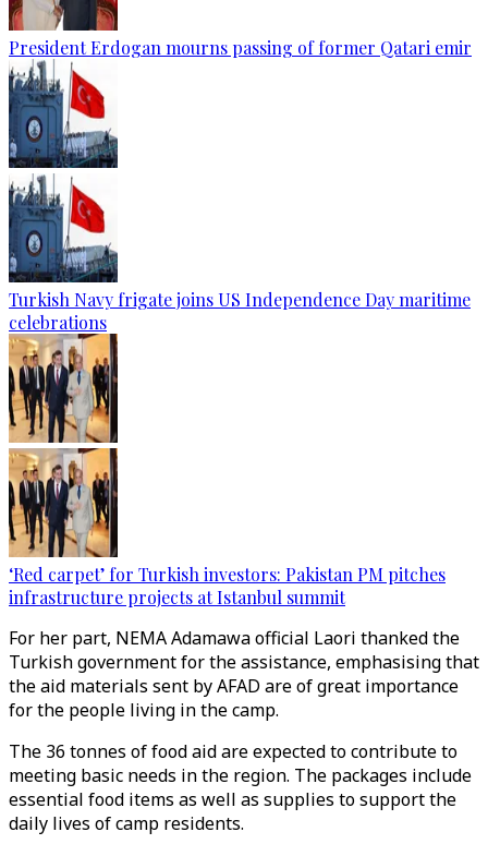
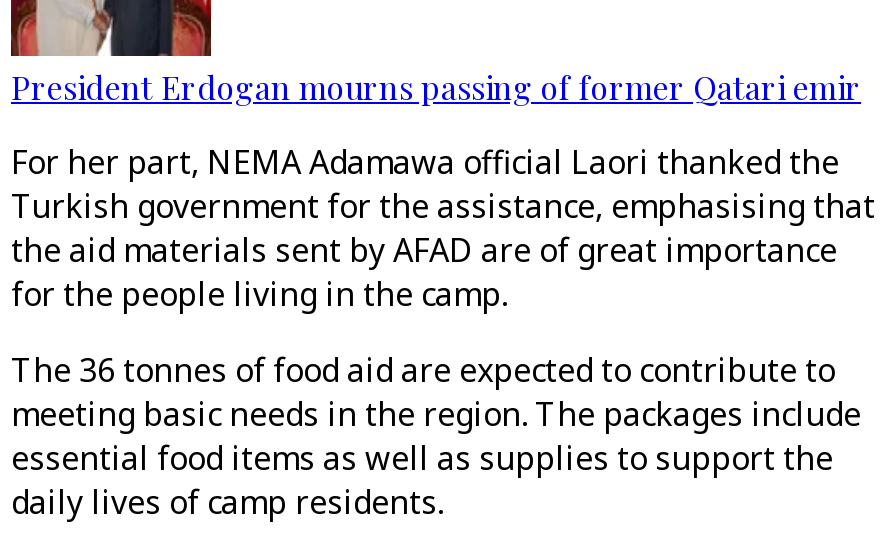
- [image]
- Turkish Navy frigate joins US Independence Day maritime
- celebrations

- [image]
- ‘Red carpet’ for Turkish investors: Pakistan PM pitches
- infrastructure projects at Istanbul summit
